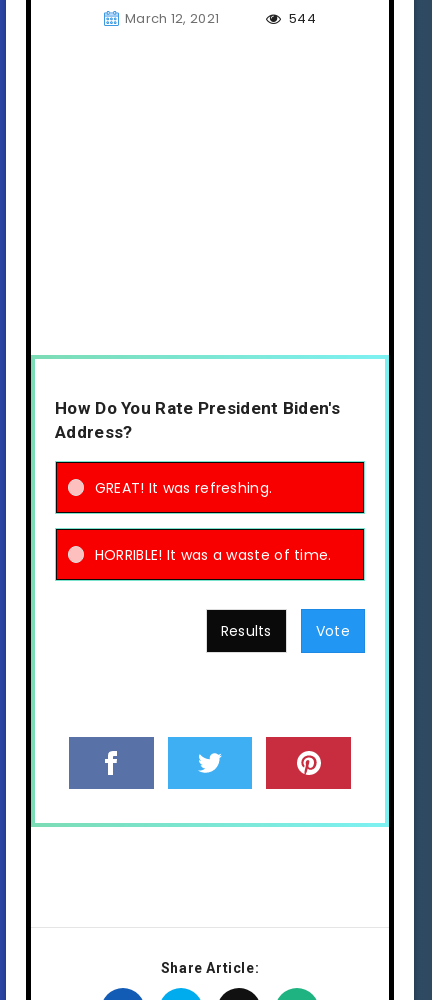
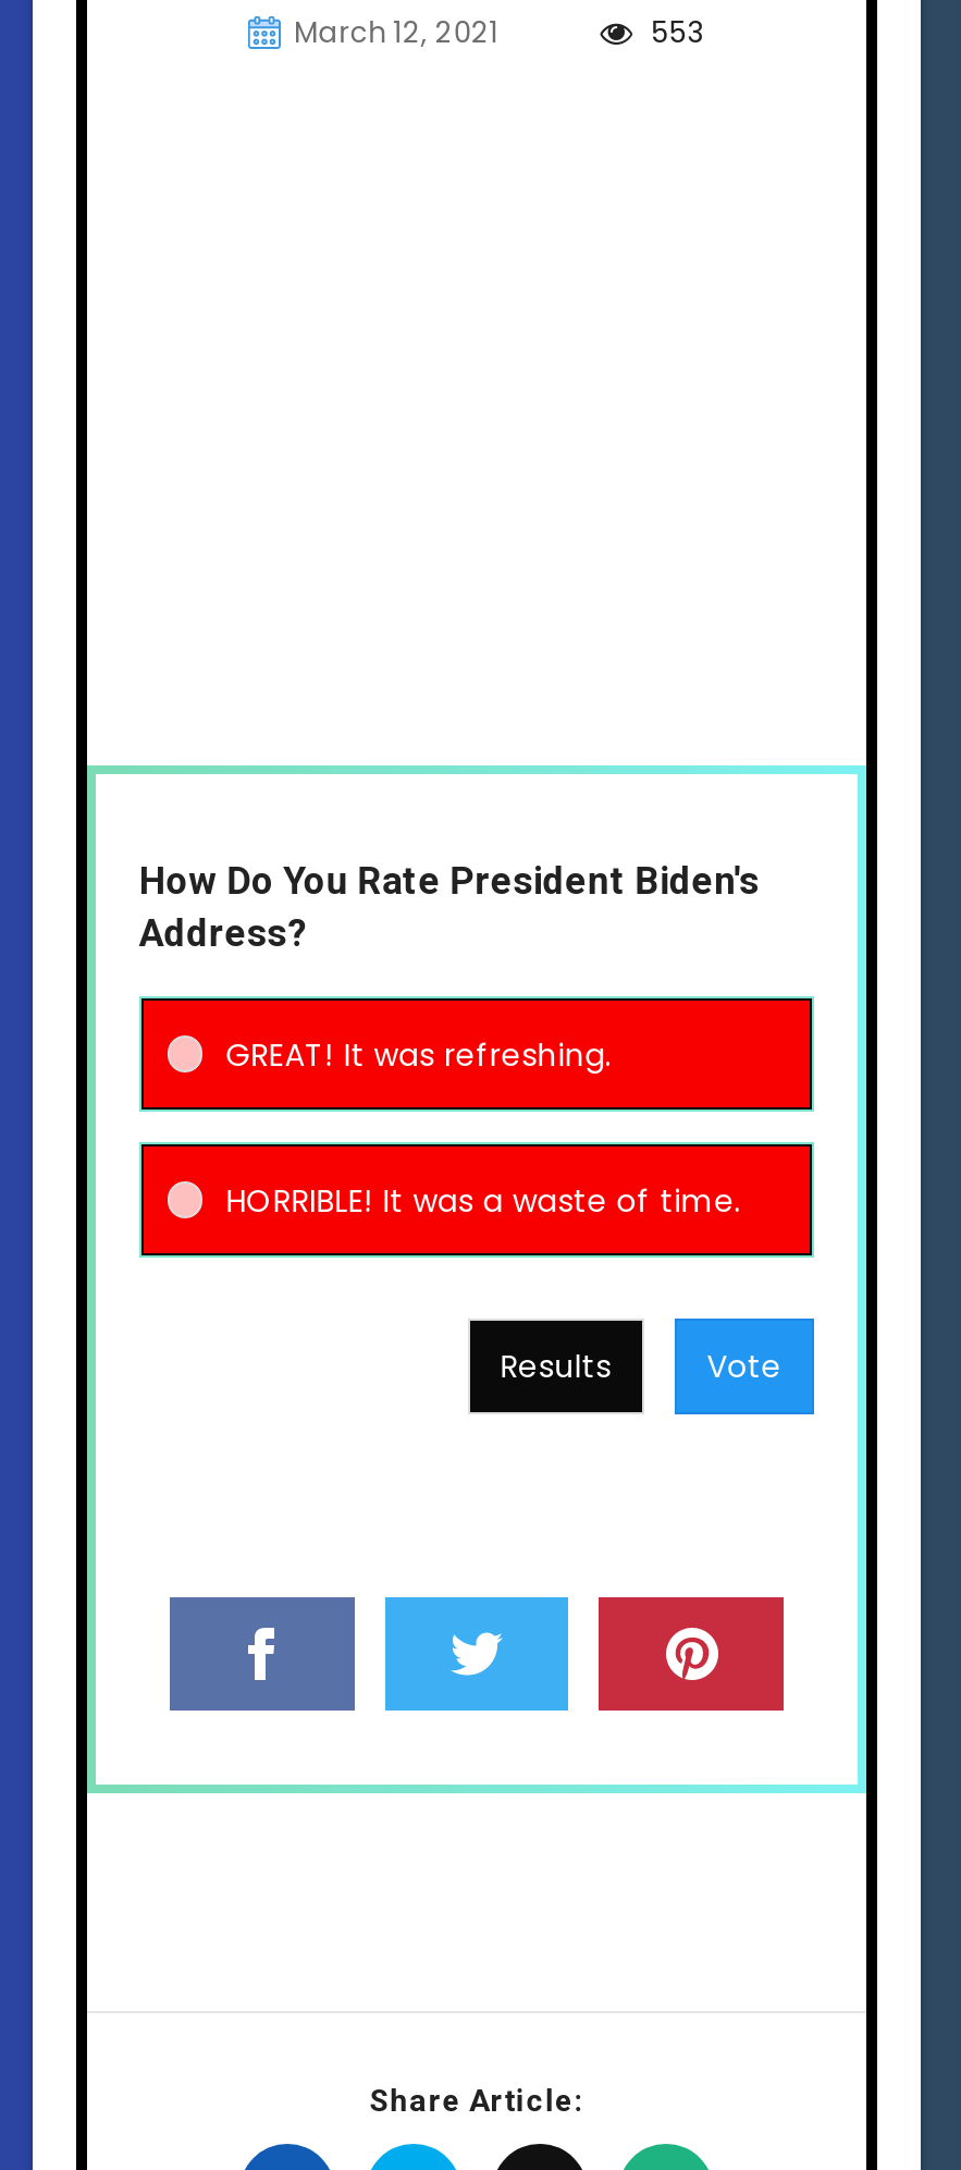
- 544
+ 553
